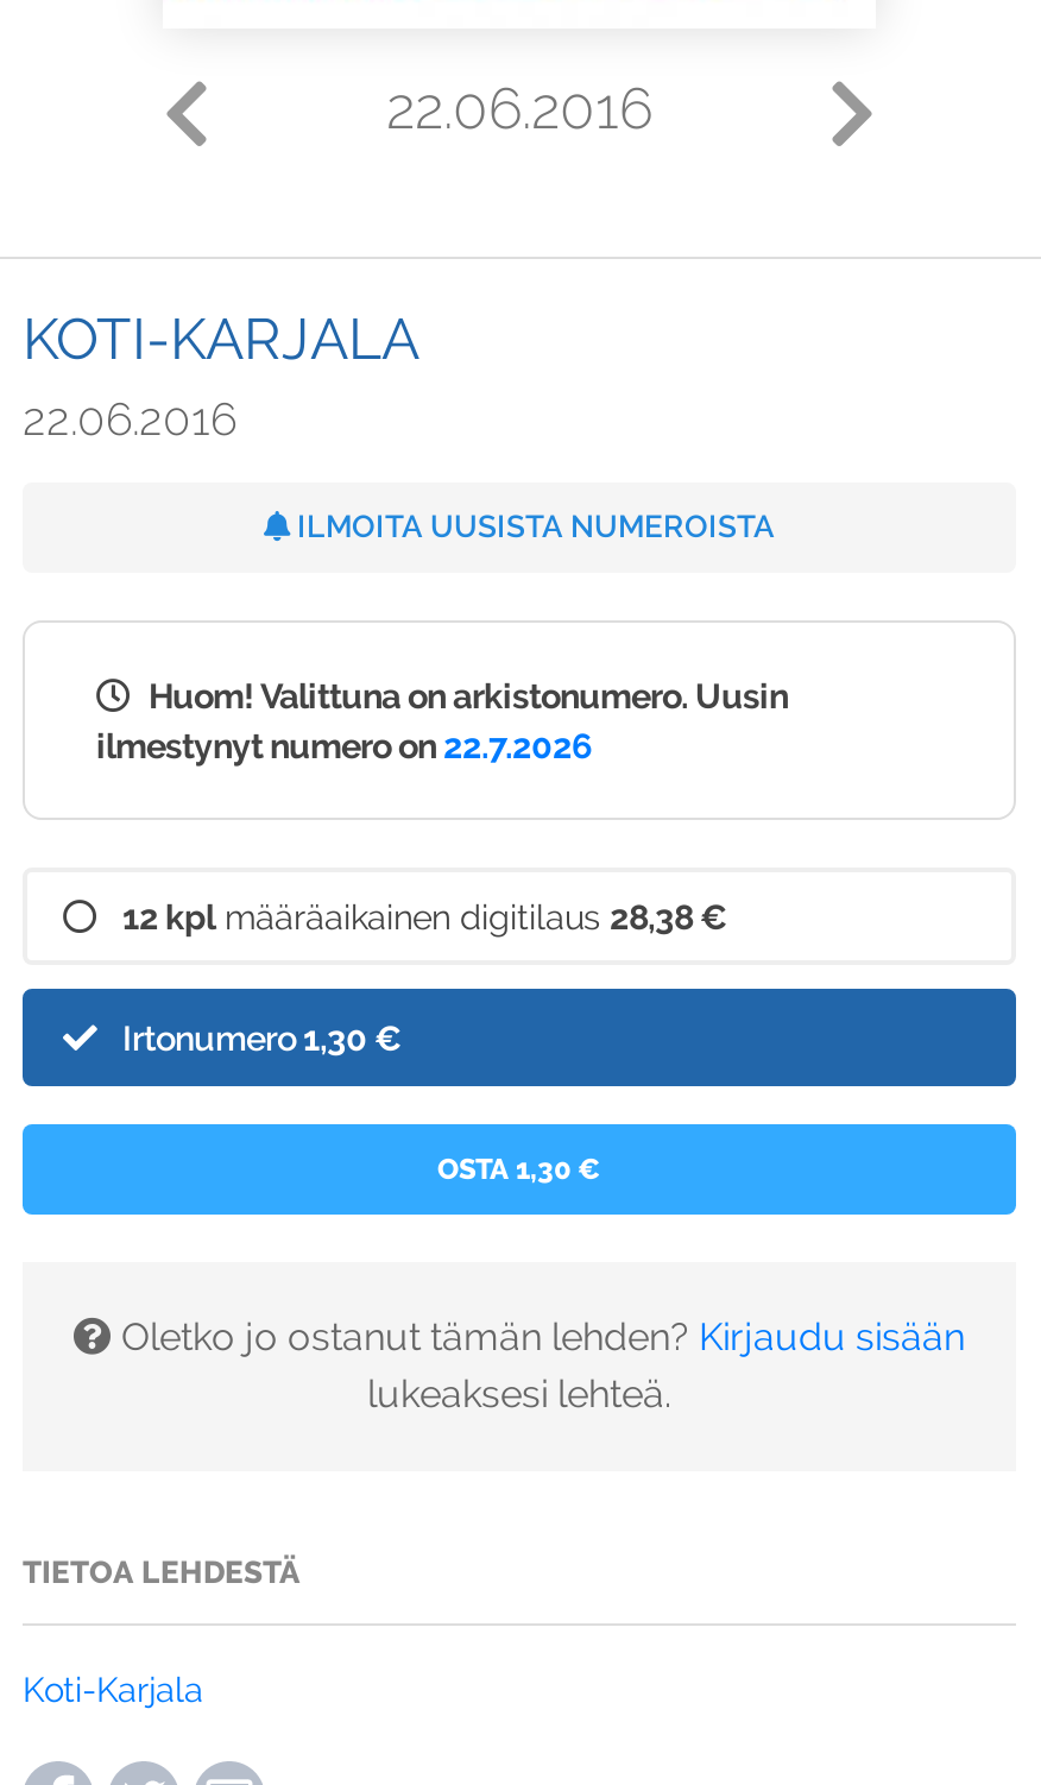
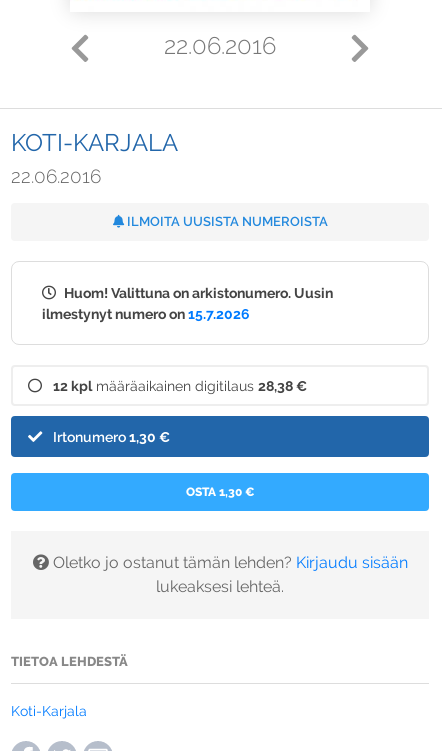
- ilmestynyt numero on 22.7.2026
+ ilmestynyt numero on 15.7.2026
